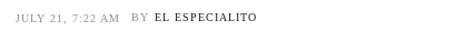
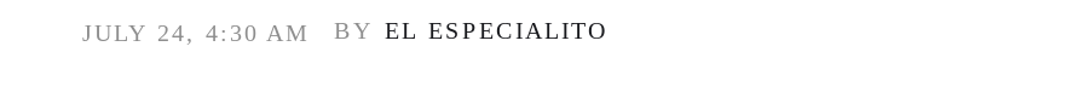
- JULY 21, 7:22 AM BY EL ESPECIALITO
+ JULY 24, 4:30 AM BY EL ESPECIALITO
